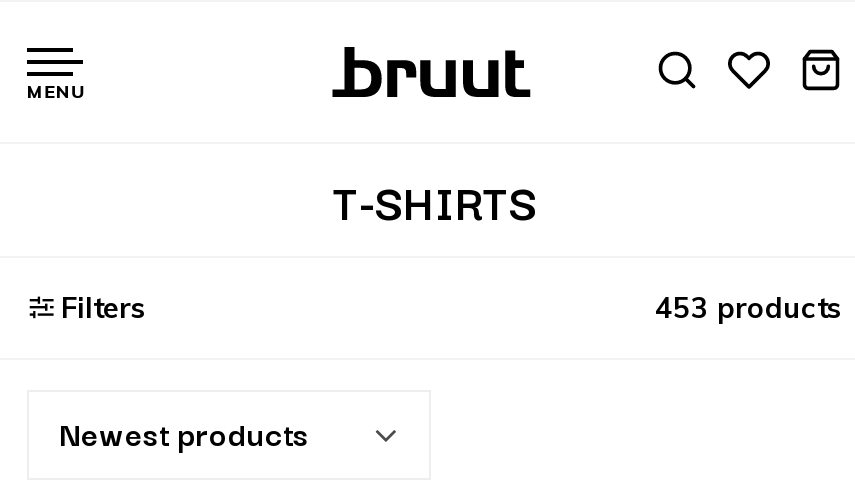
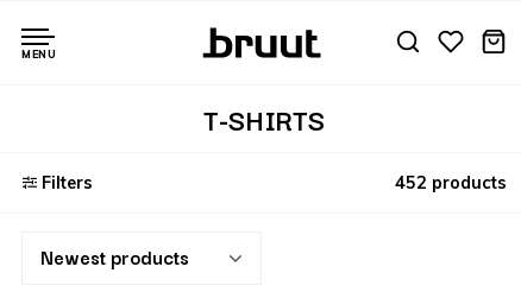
- 453 products
+ 452 products
